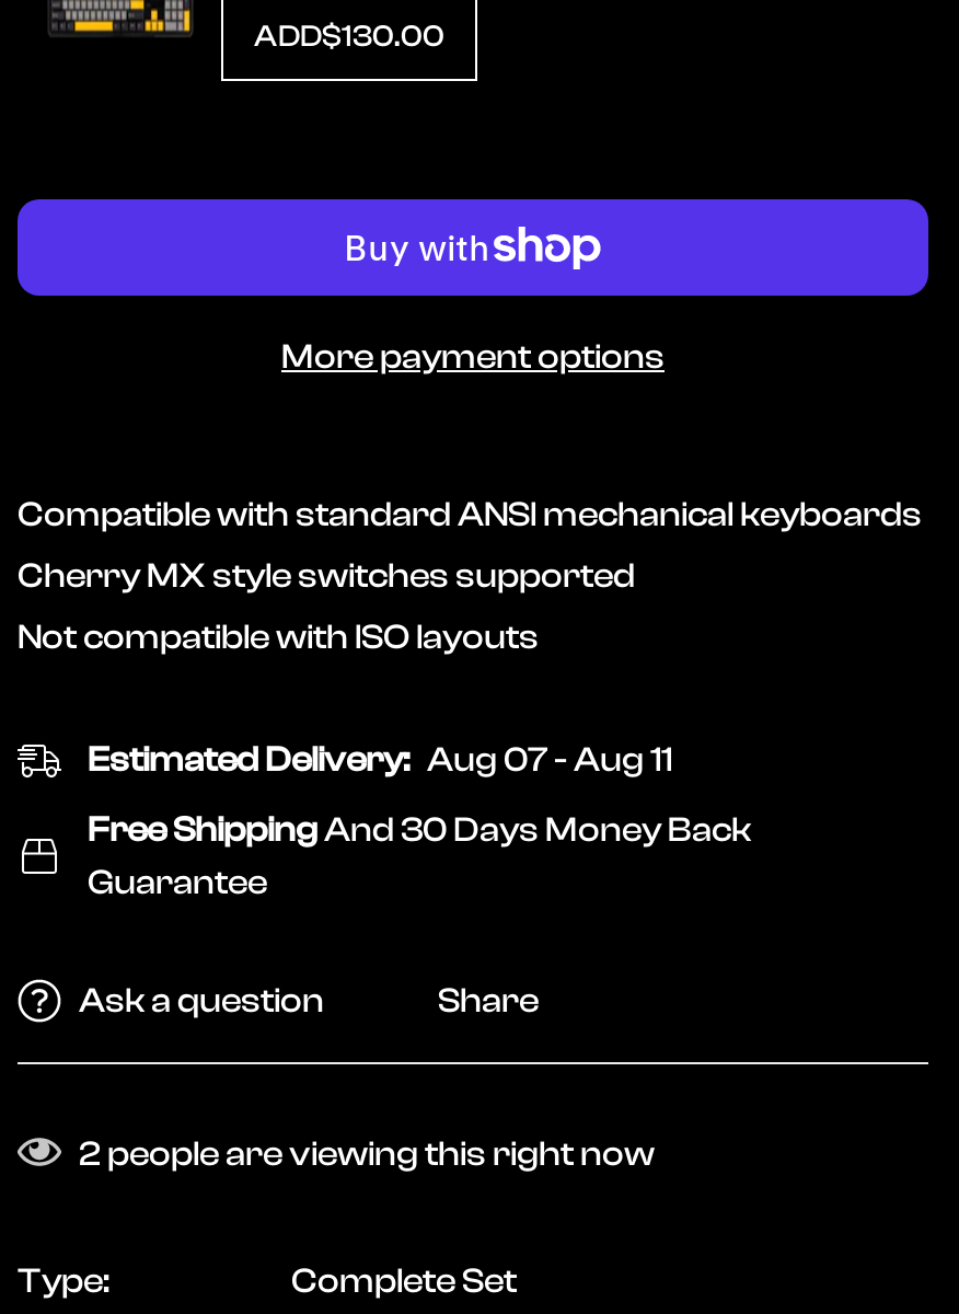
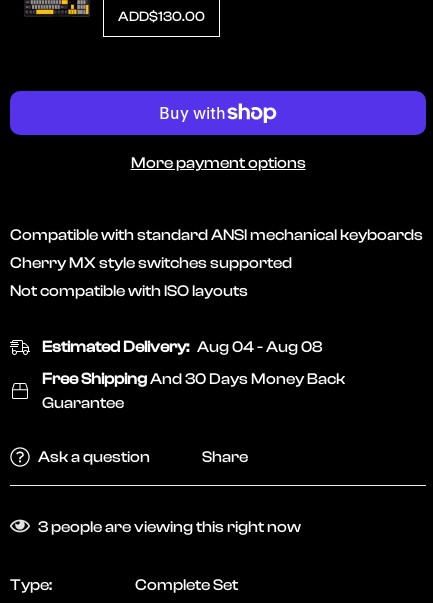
- Estimated Delivery: Aug 07 - Aug 11
+ Estimated Delivery: Aug 04 - Aug 08

- 2 people are viewing this right now
+ 3 people are viewing this right now
